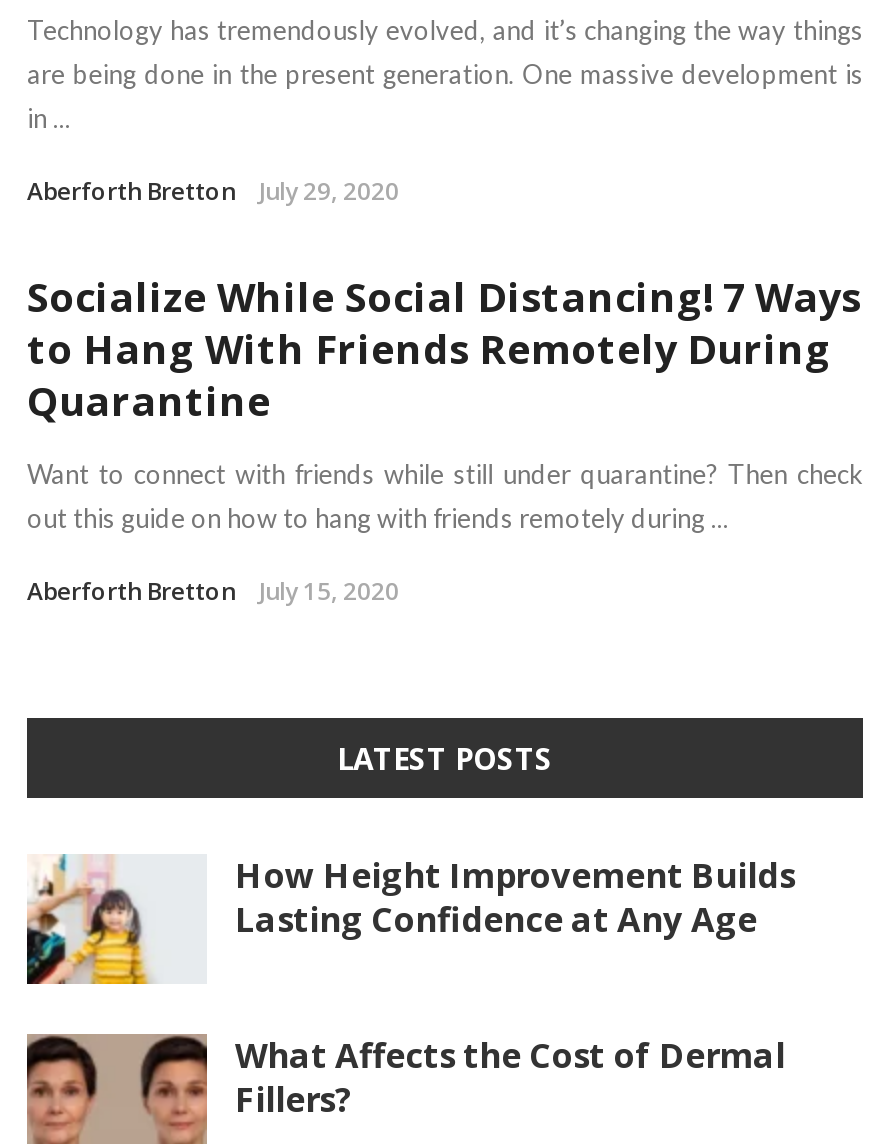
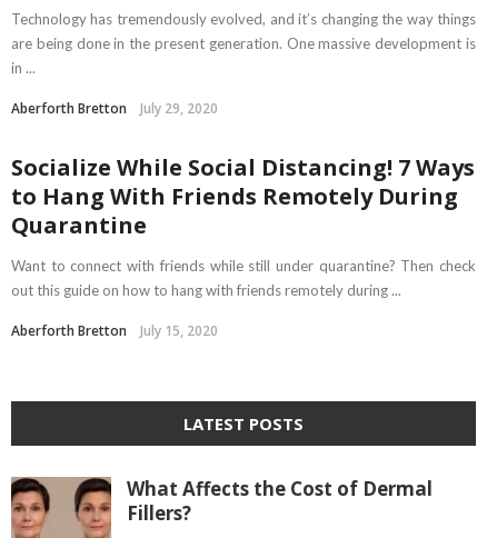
- [image]
- How Height Improvement Builds
- Lasting Confidence at Any Age
